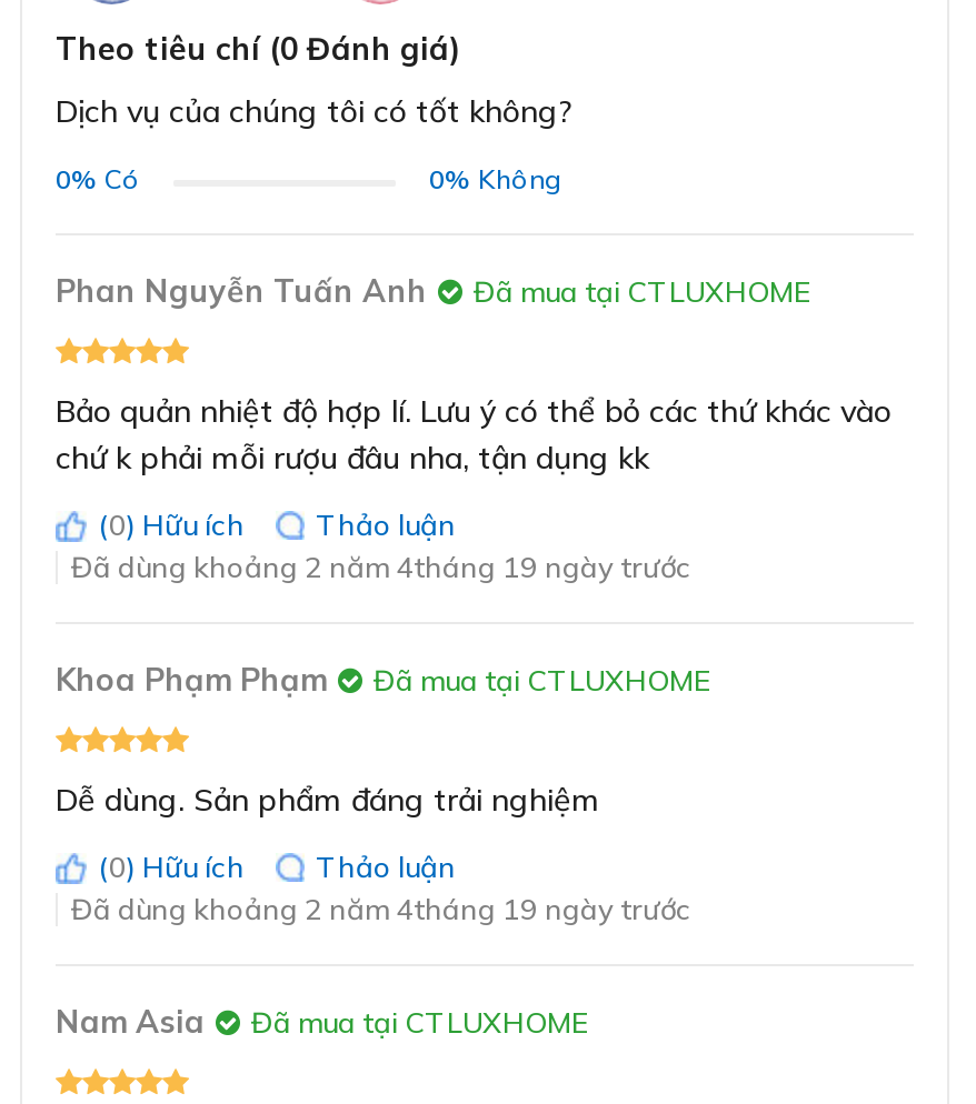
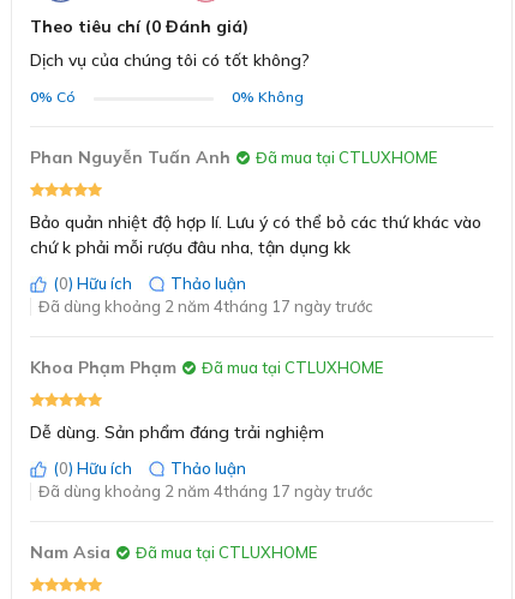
- Đã dùng khoảng 2 năm 4tháng 19 ngày trước
+ Đã dùng khoảng 2 năm 4tháng 17 ngày trước

- Đã dùng khoảng 2 năm 4tháng 19 ngày trước
+ Đã dùng khoảng 2 năm 4tháng 17 ngày trước
